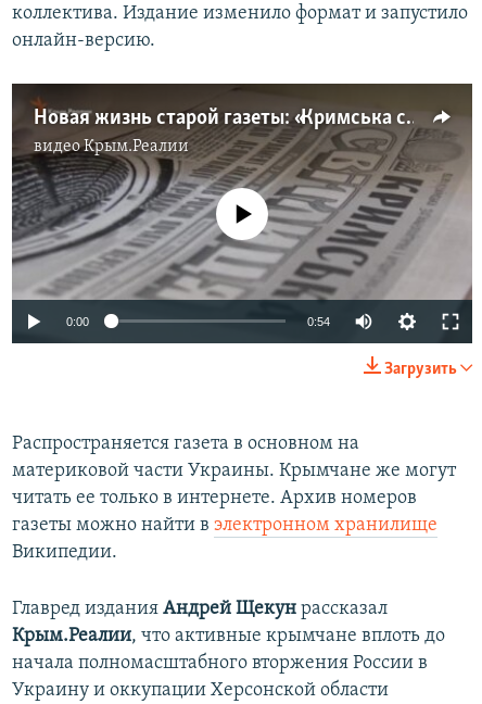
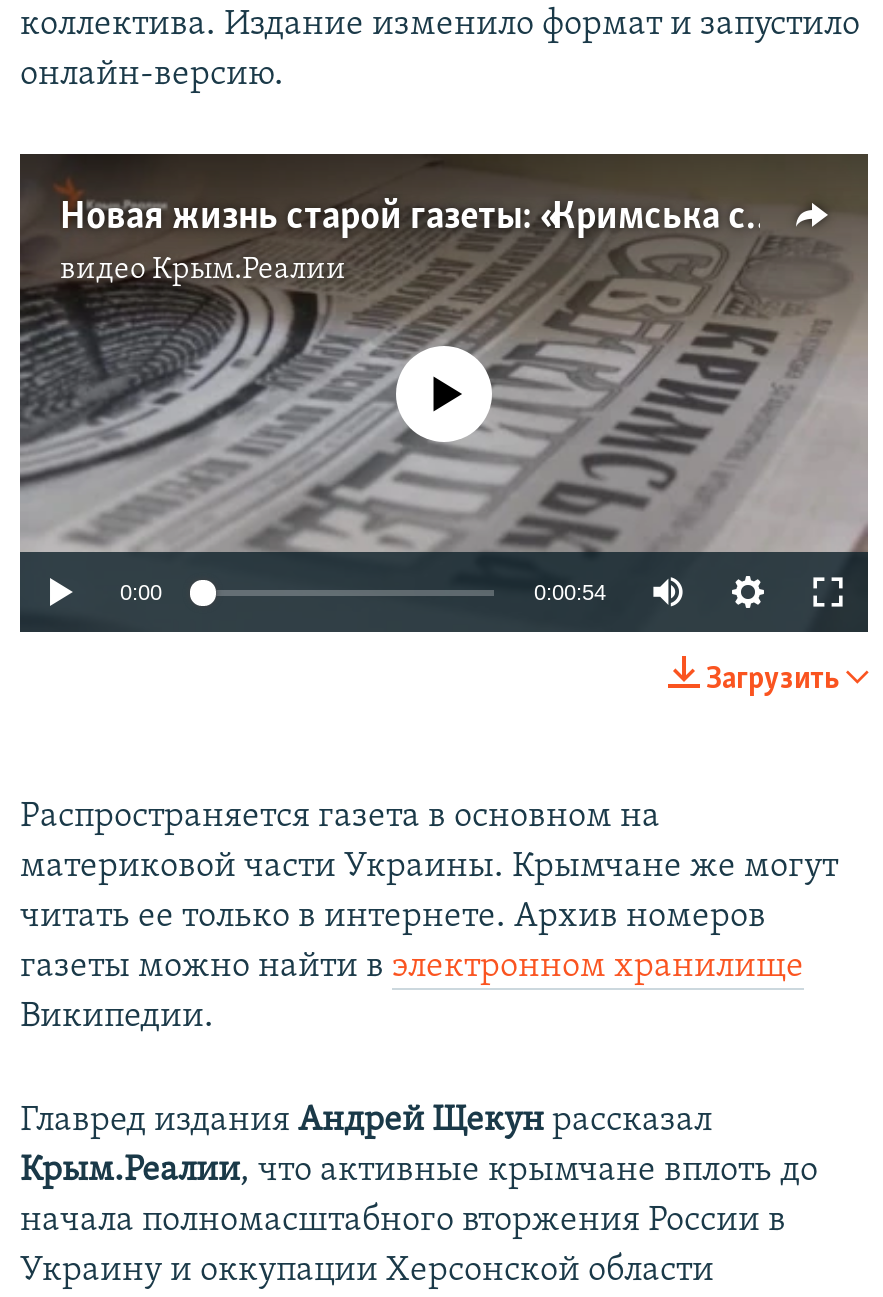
- 0:54
+ 0:00:54
